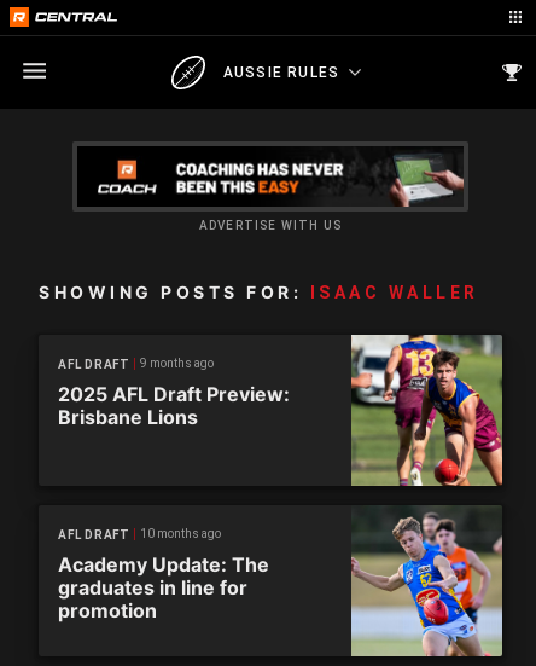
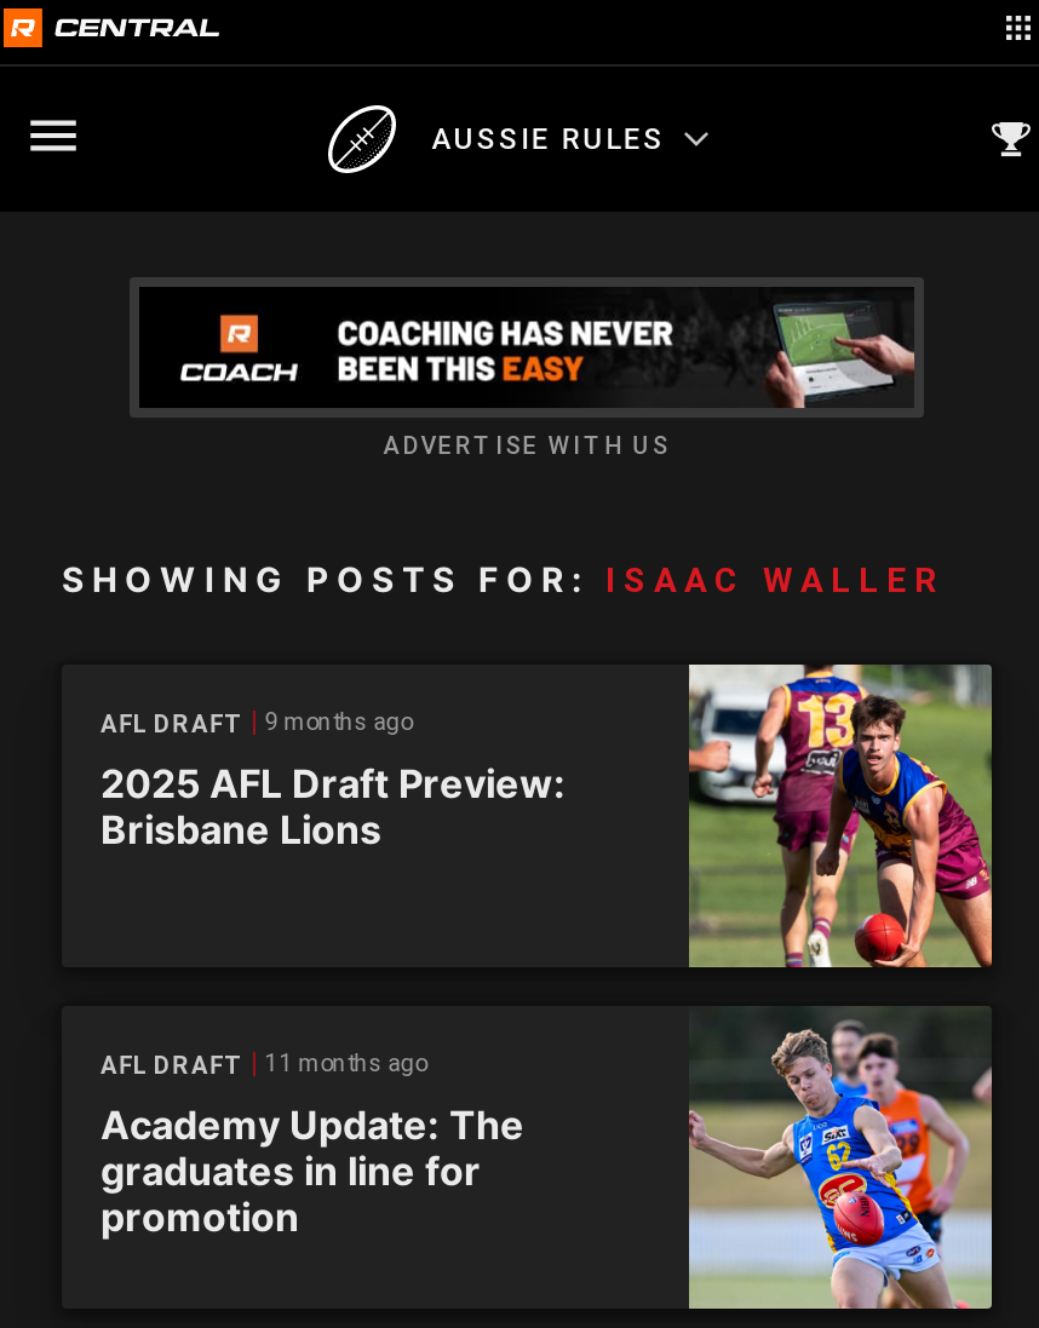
- AFL DRAFT 10 months ago
+ AFL DRAFT 11 months ago
